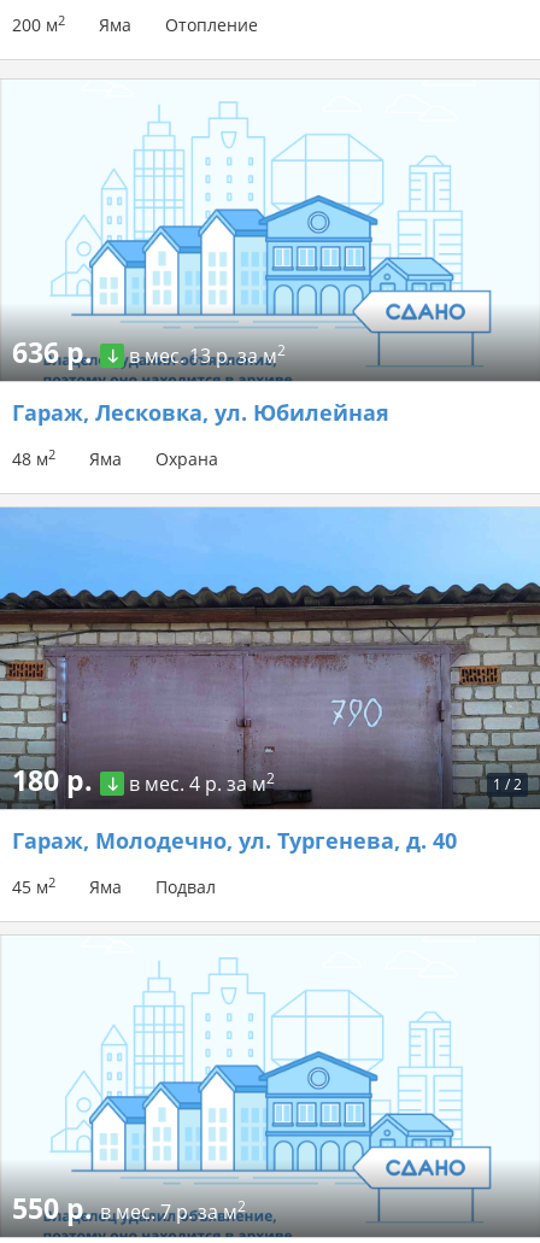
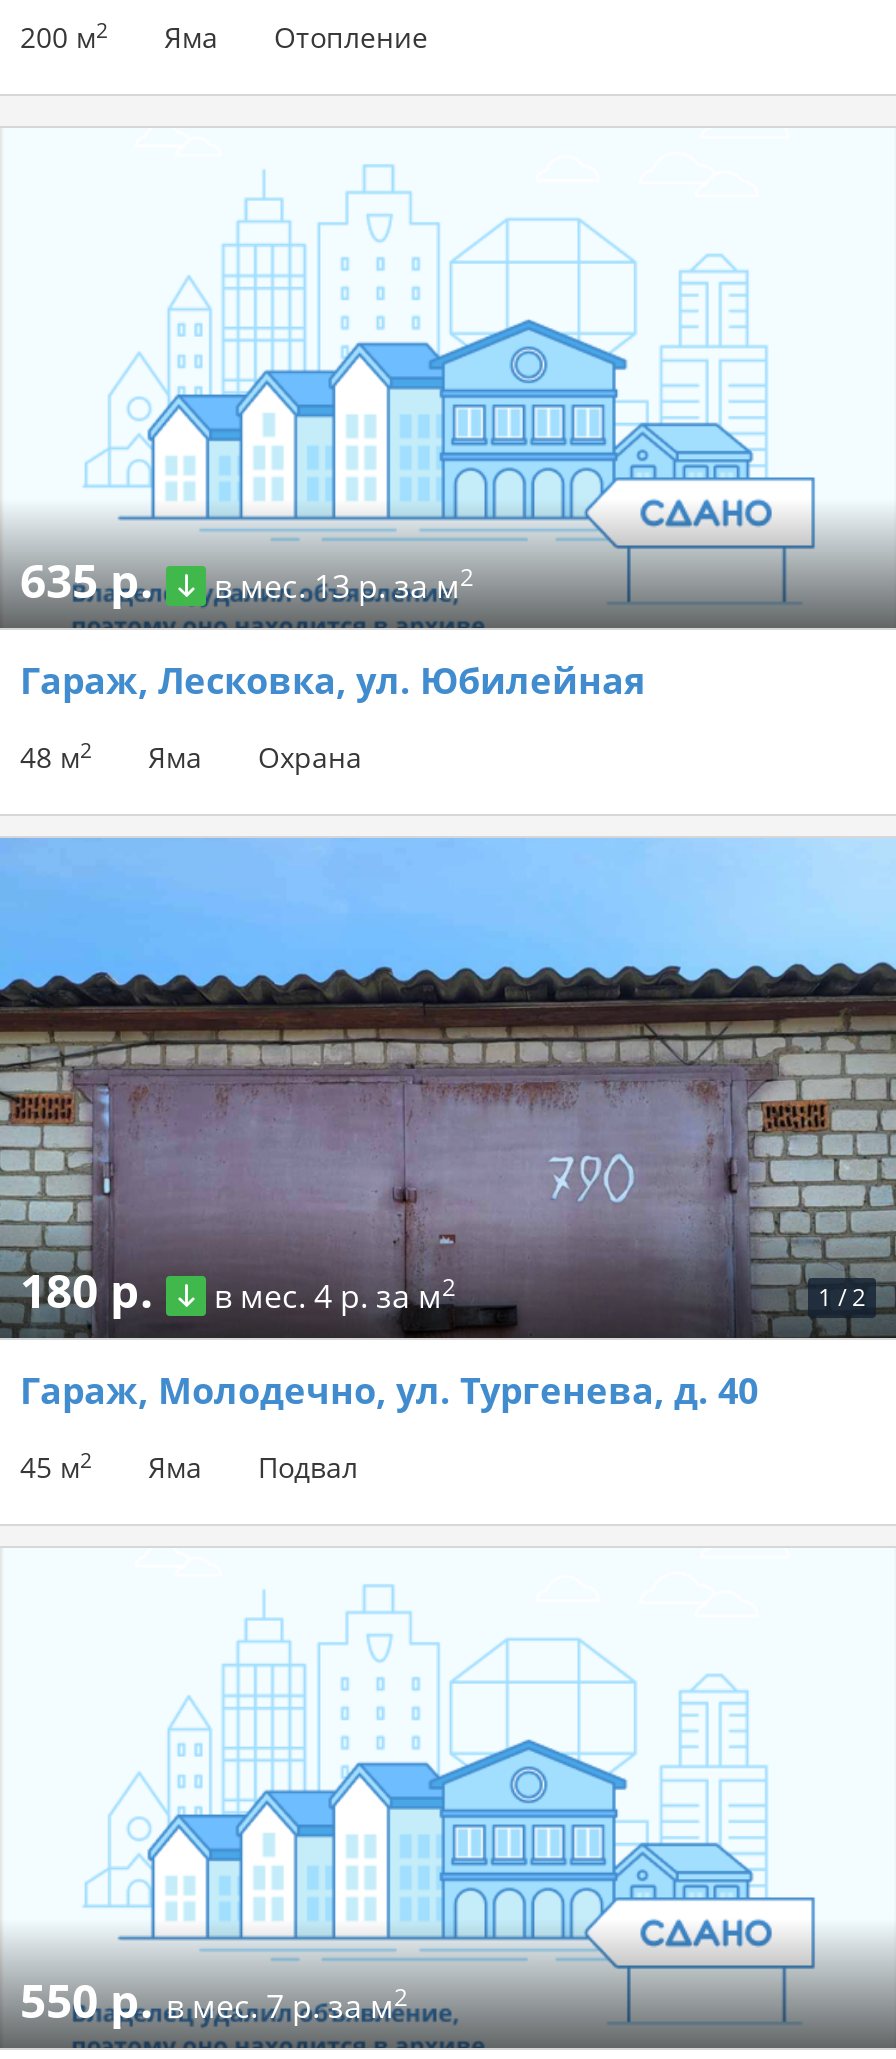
- 636 р.
+ 635 р.
